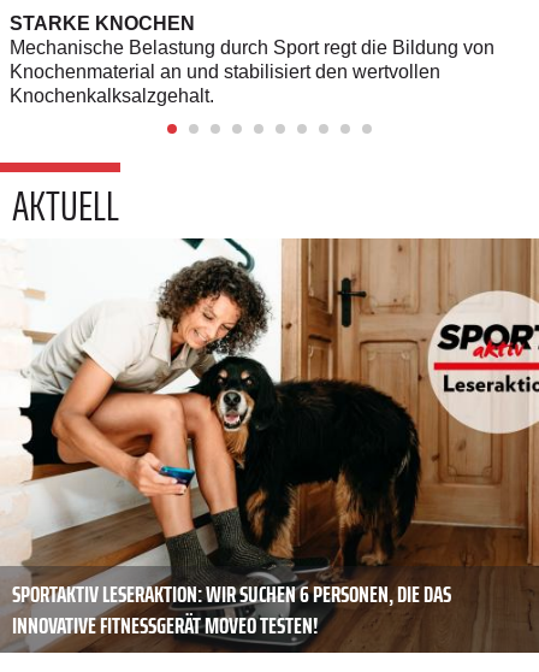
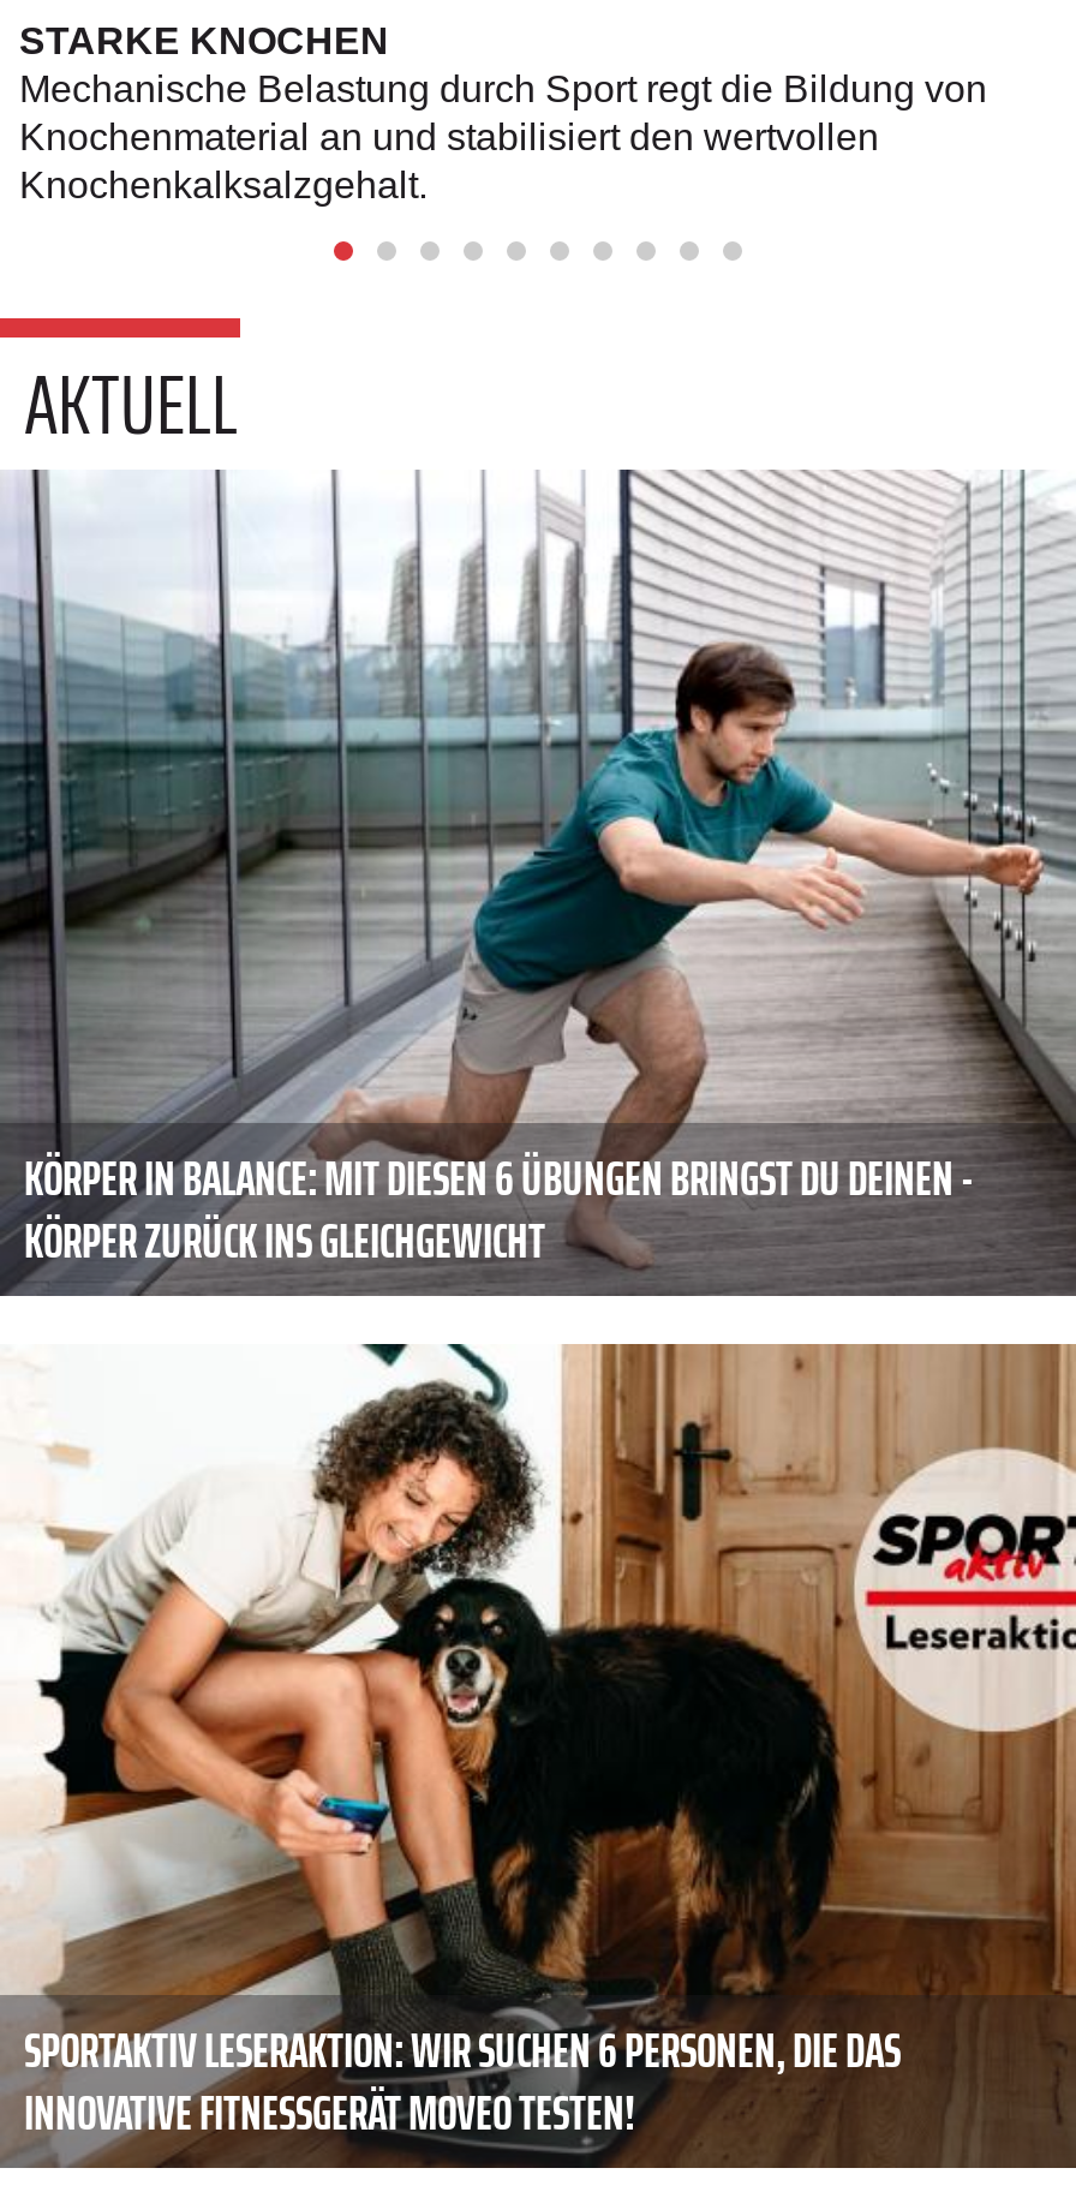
+ [image]
+ KÖRPER IN BALANCE: MIT DIESEN 6 ÜBUNGEN BRINGST DU DEINEN
+ KÖRPER ZURÜCK INS GLEICHGEWICHT
